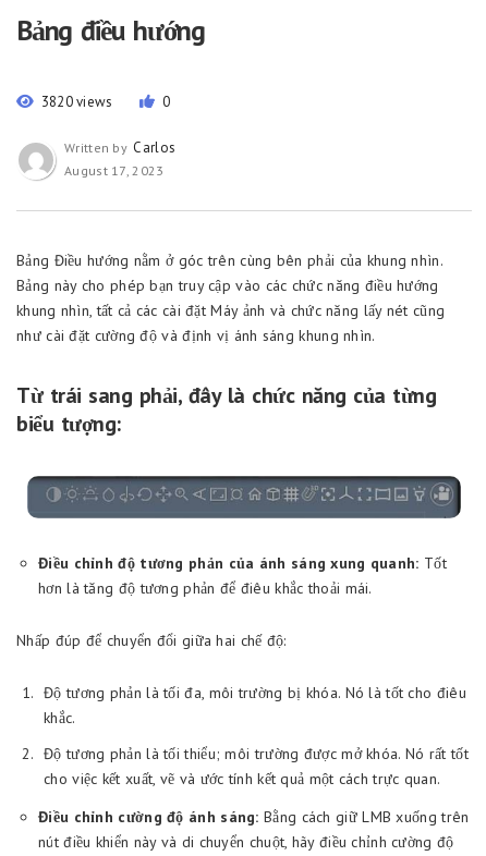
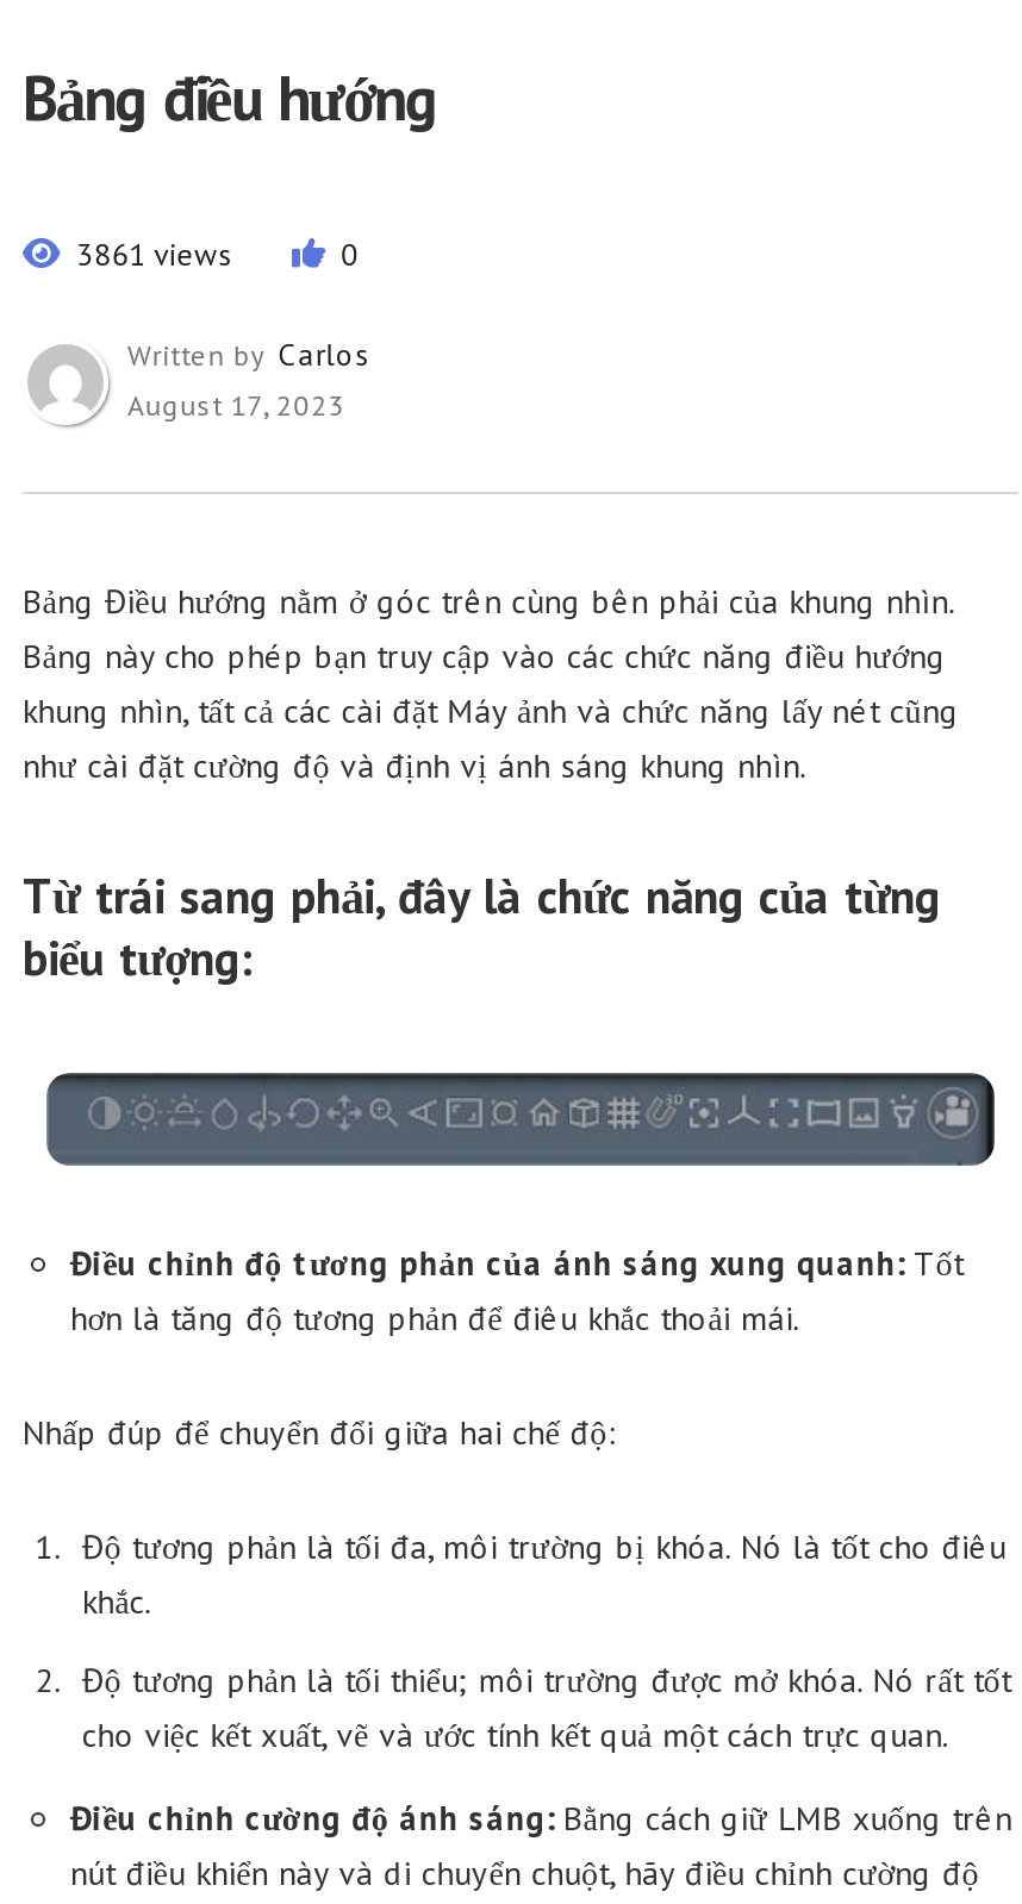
- 3820 views
+ 3861 views
